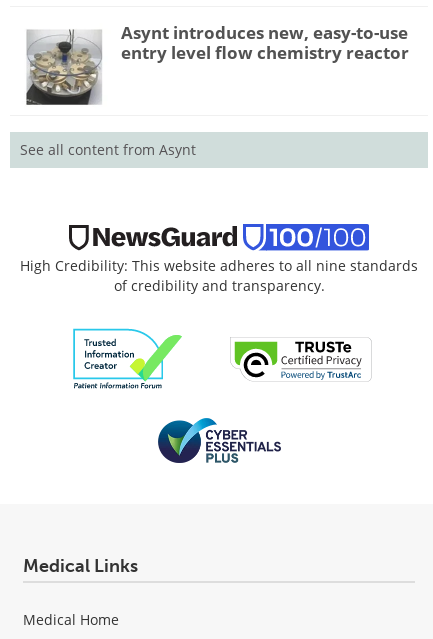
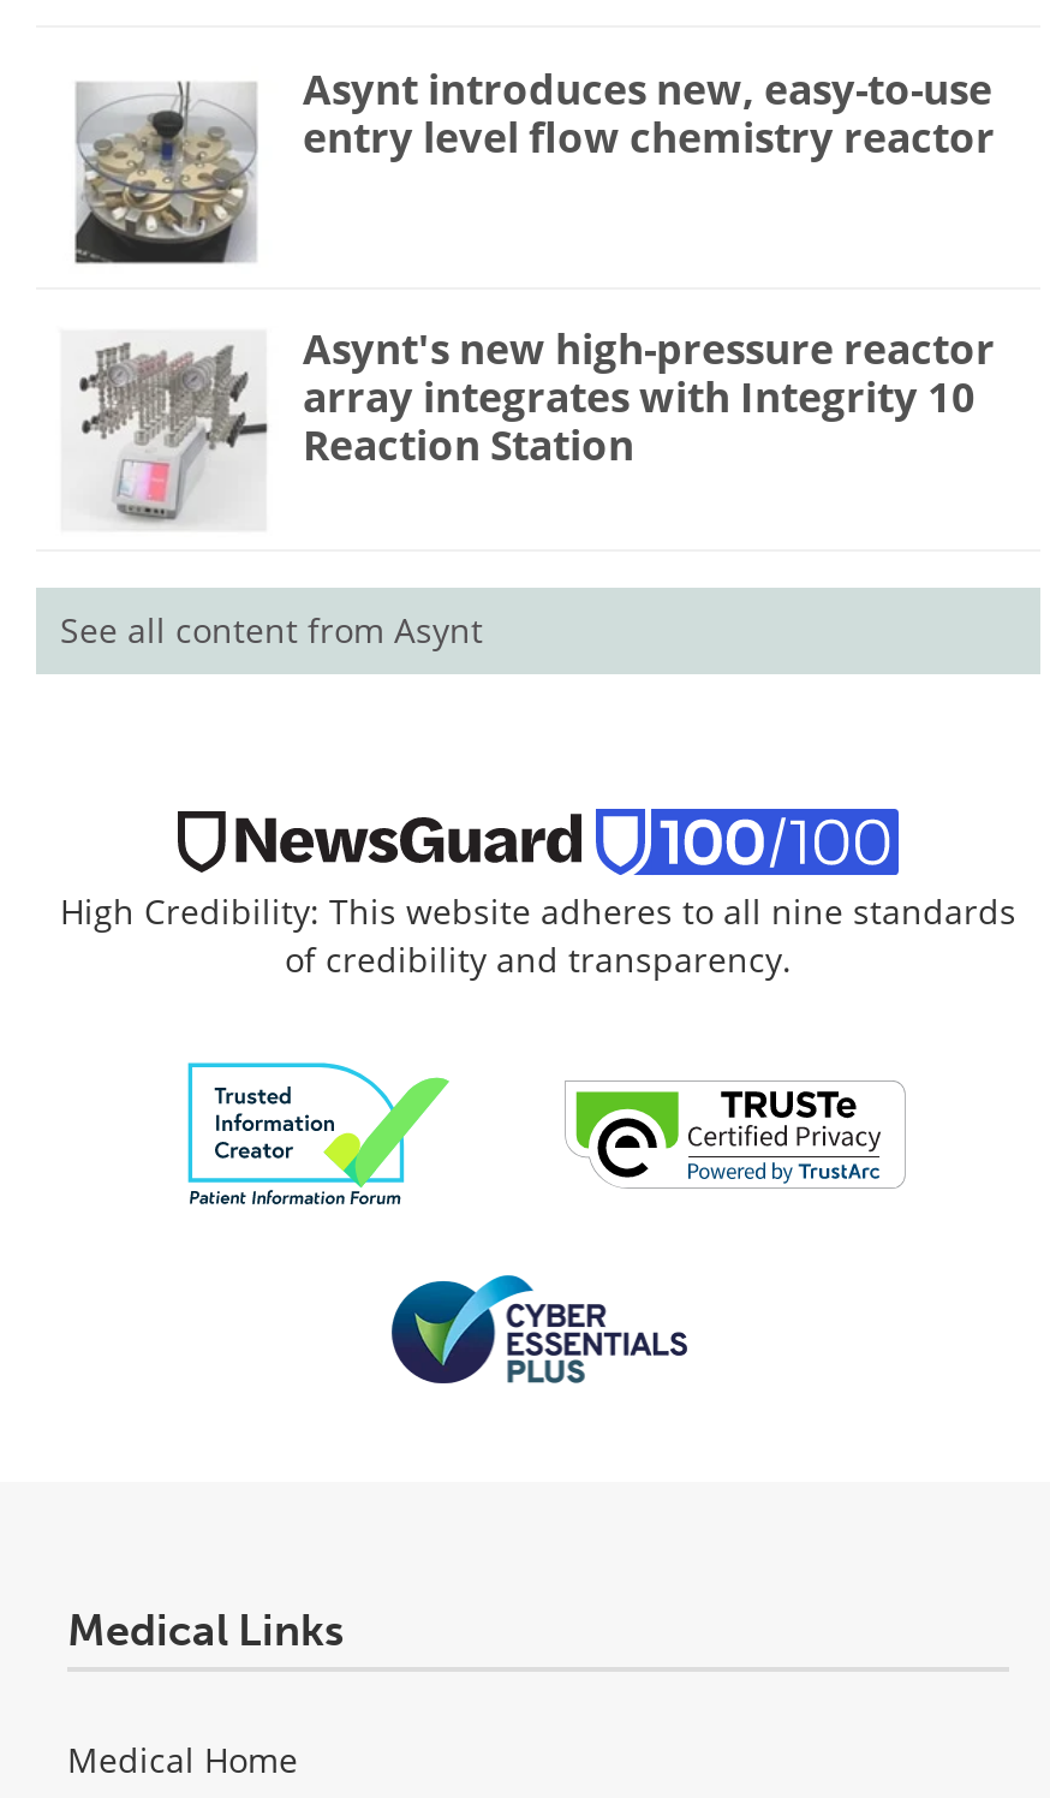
+ [image]
+ Asynt's new high-pressure reactor
+ array integrates with Integrity 10
+ Reaction Station
